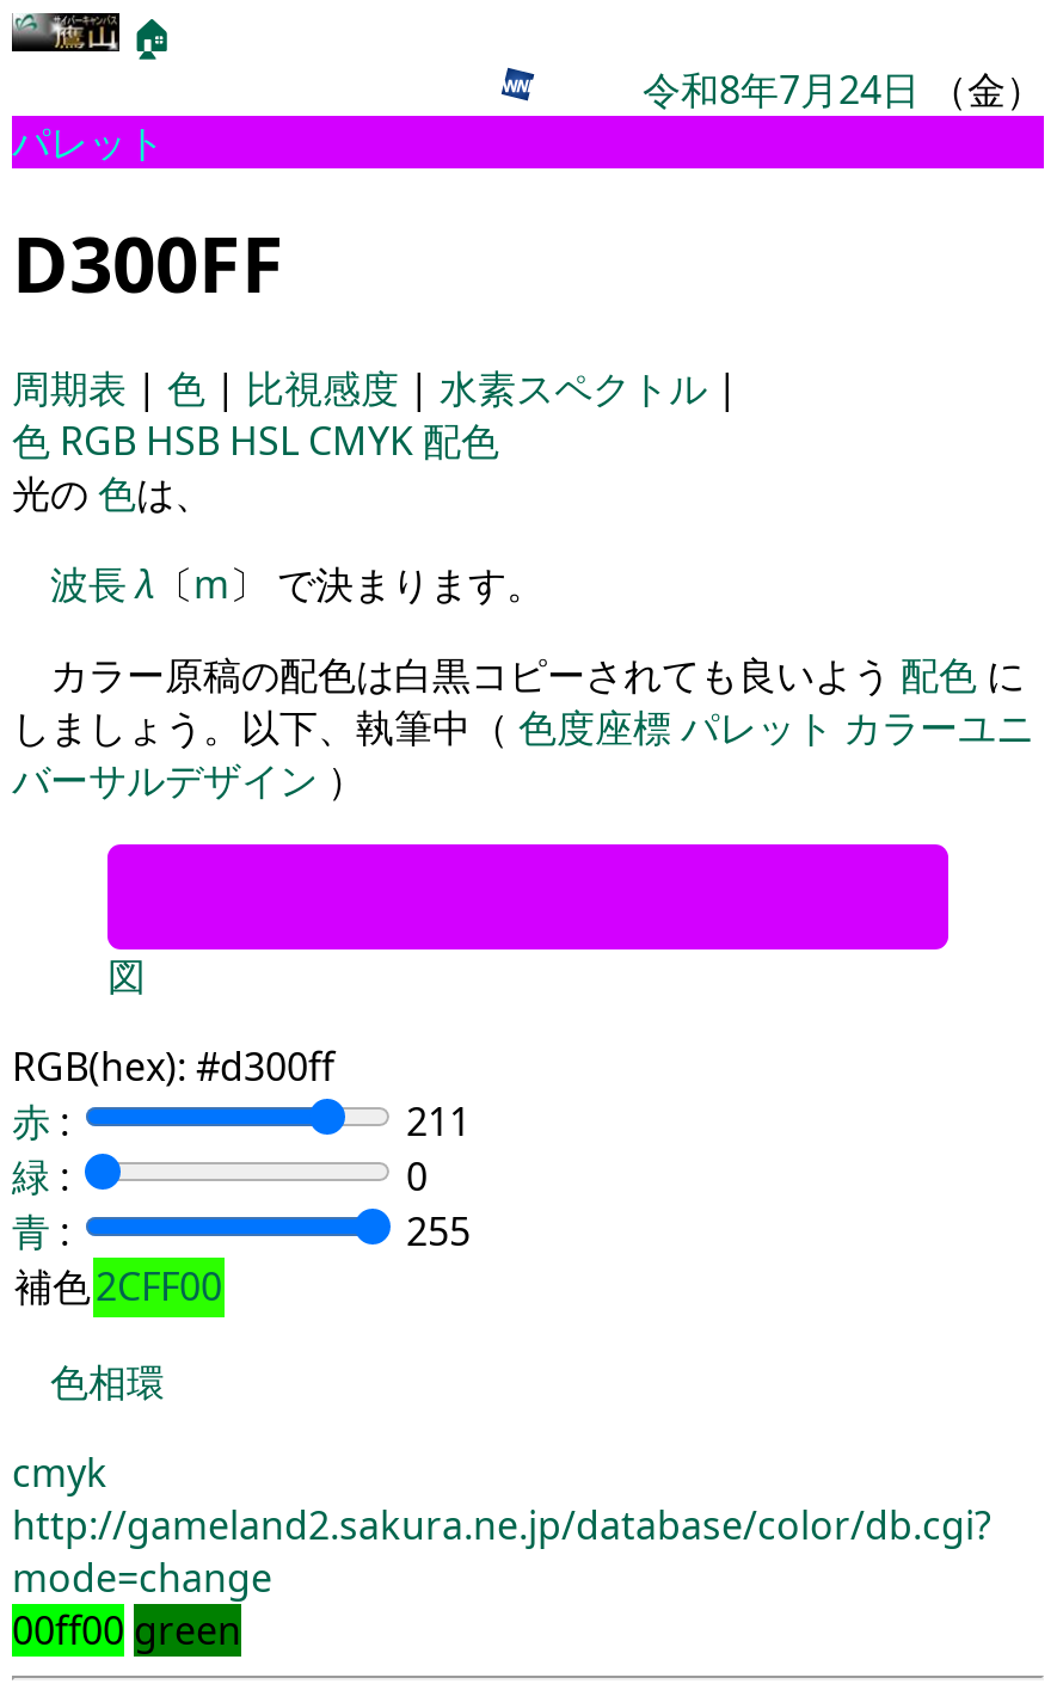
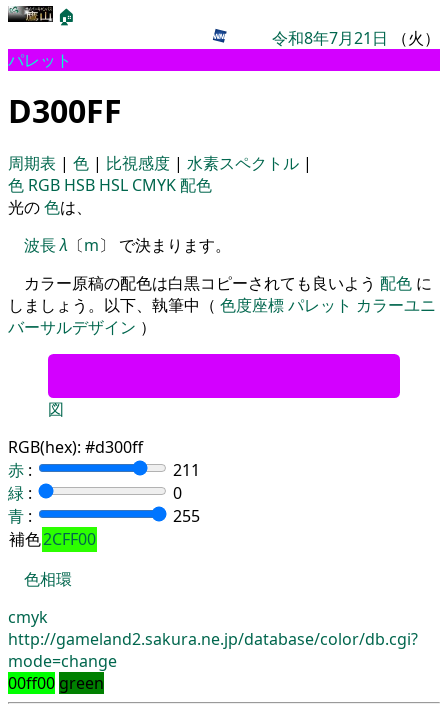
- 令和8年7月24日（金）
+ 令和8年7月21日（火）
